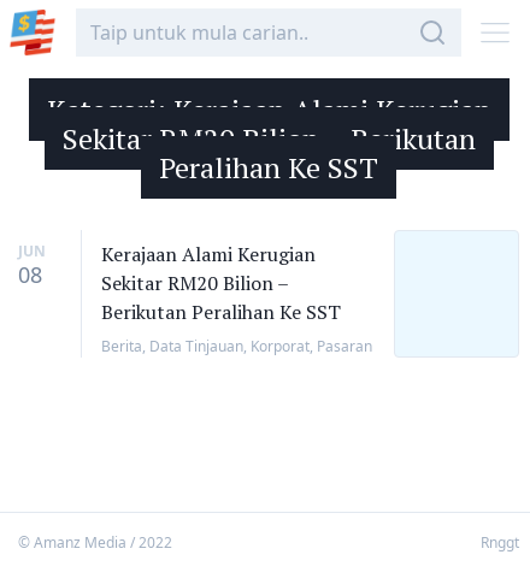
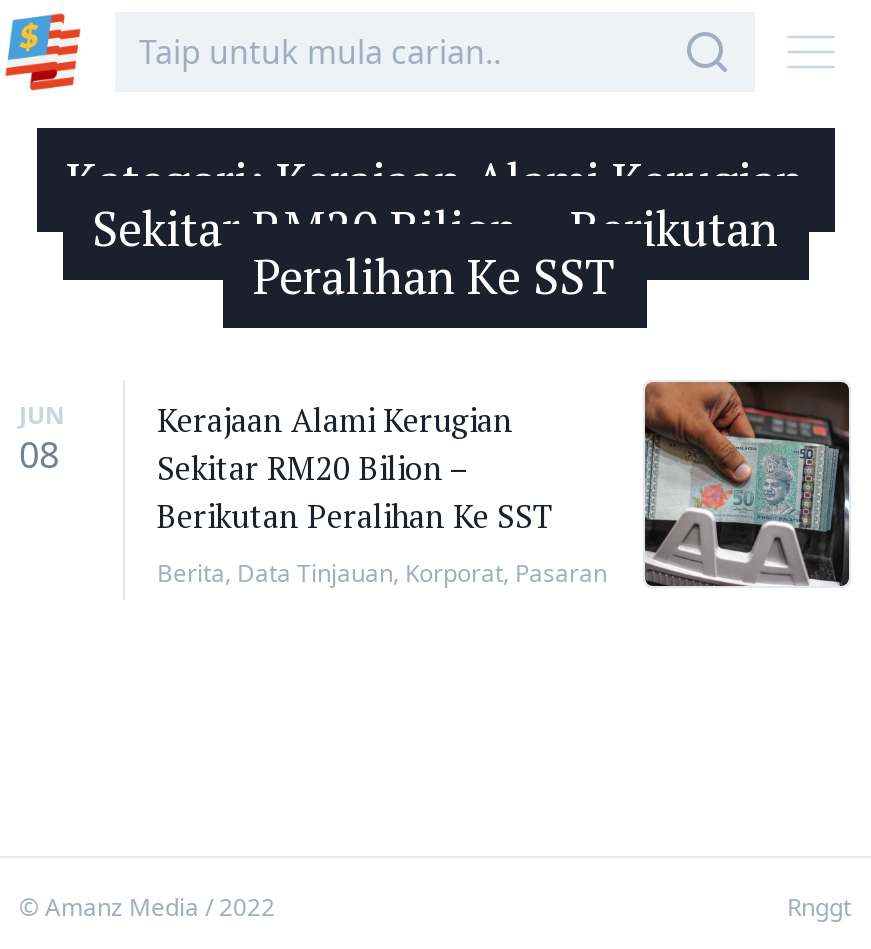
+ [image]
